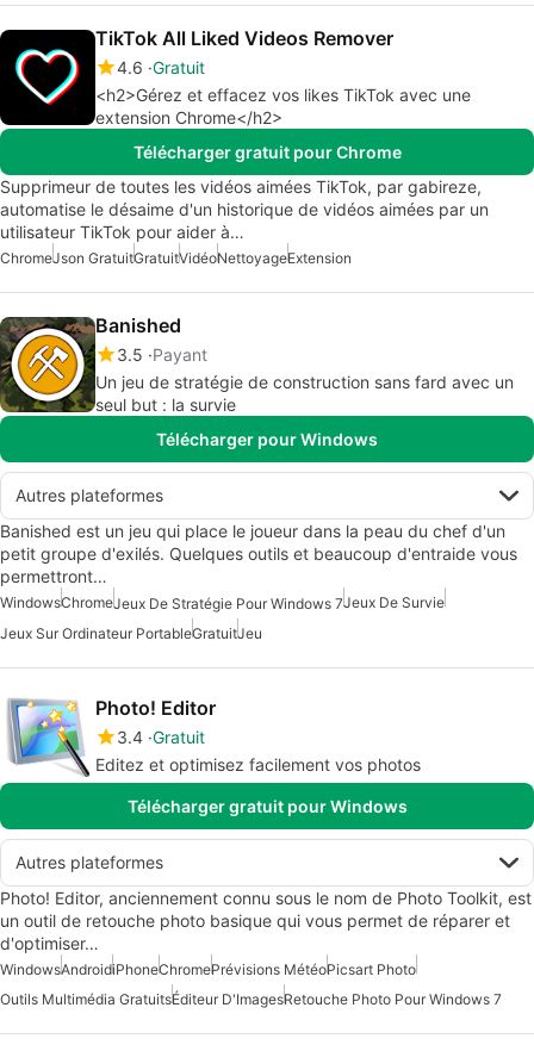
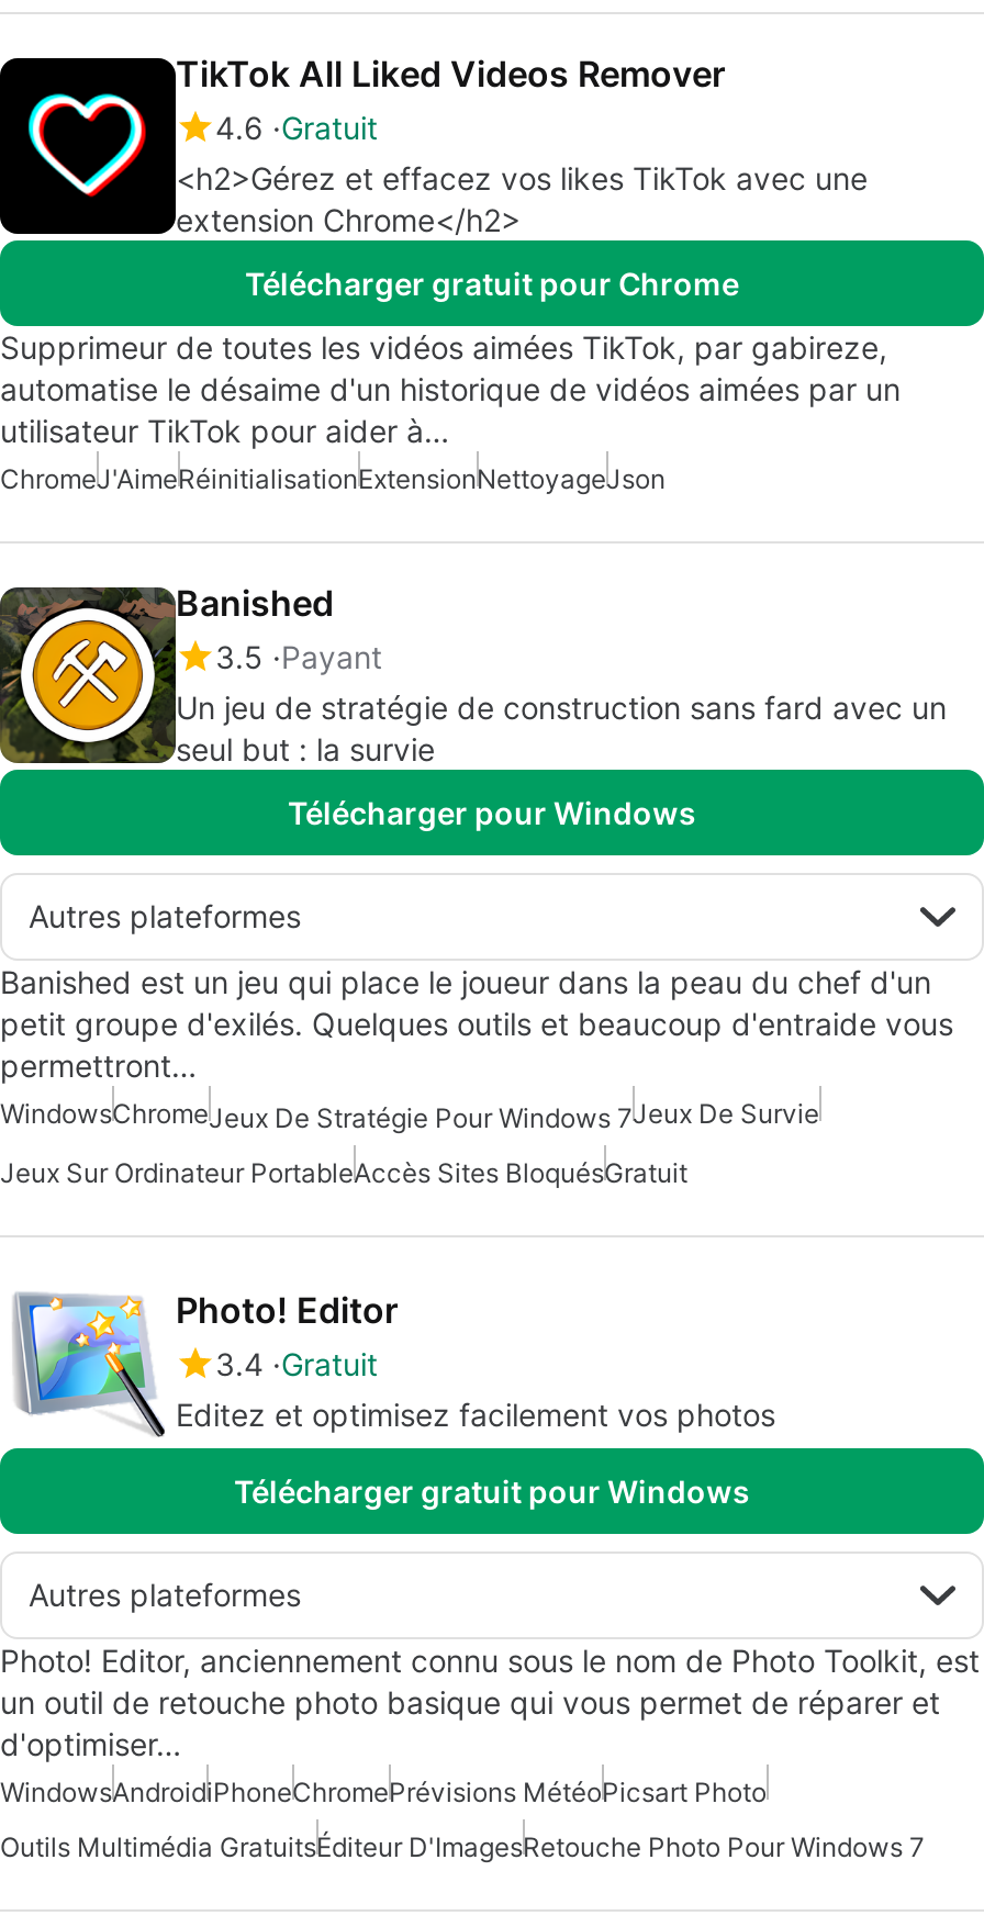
- ChromeJson GratuitGratuitVidéoNettoyageExtension
+ ChromeJ'AimeRéinitialisationExtensionNettoyageJson

- Jeux Sur Ordinateur PortableGratuitJeu
+ Jeux Sur Ordinateur PortableAccès Sites BloquésGratuit
